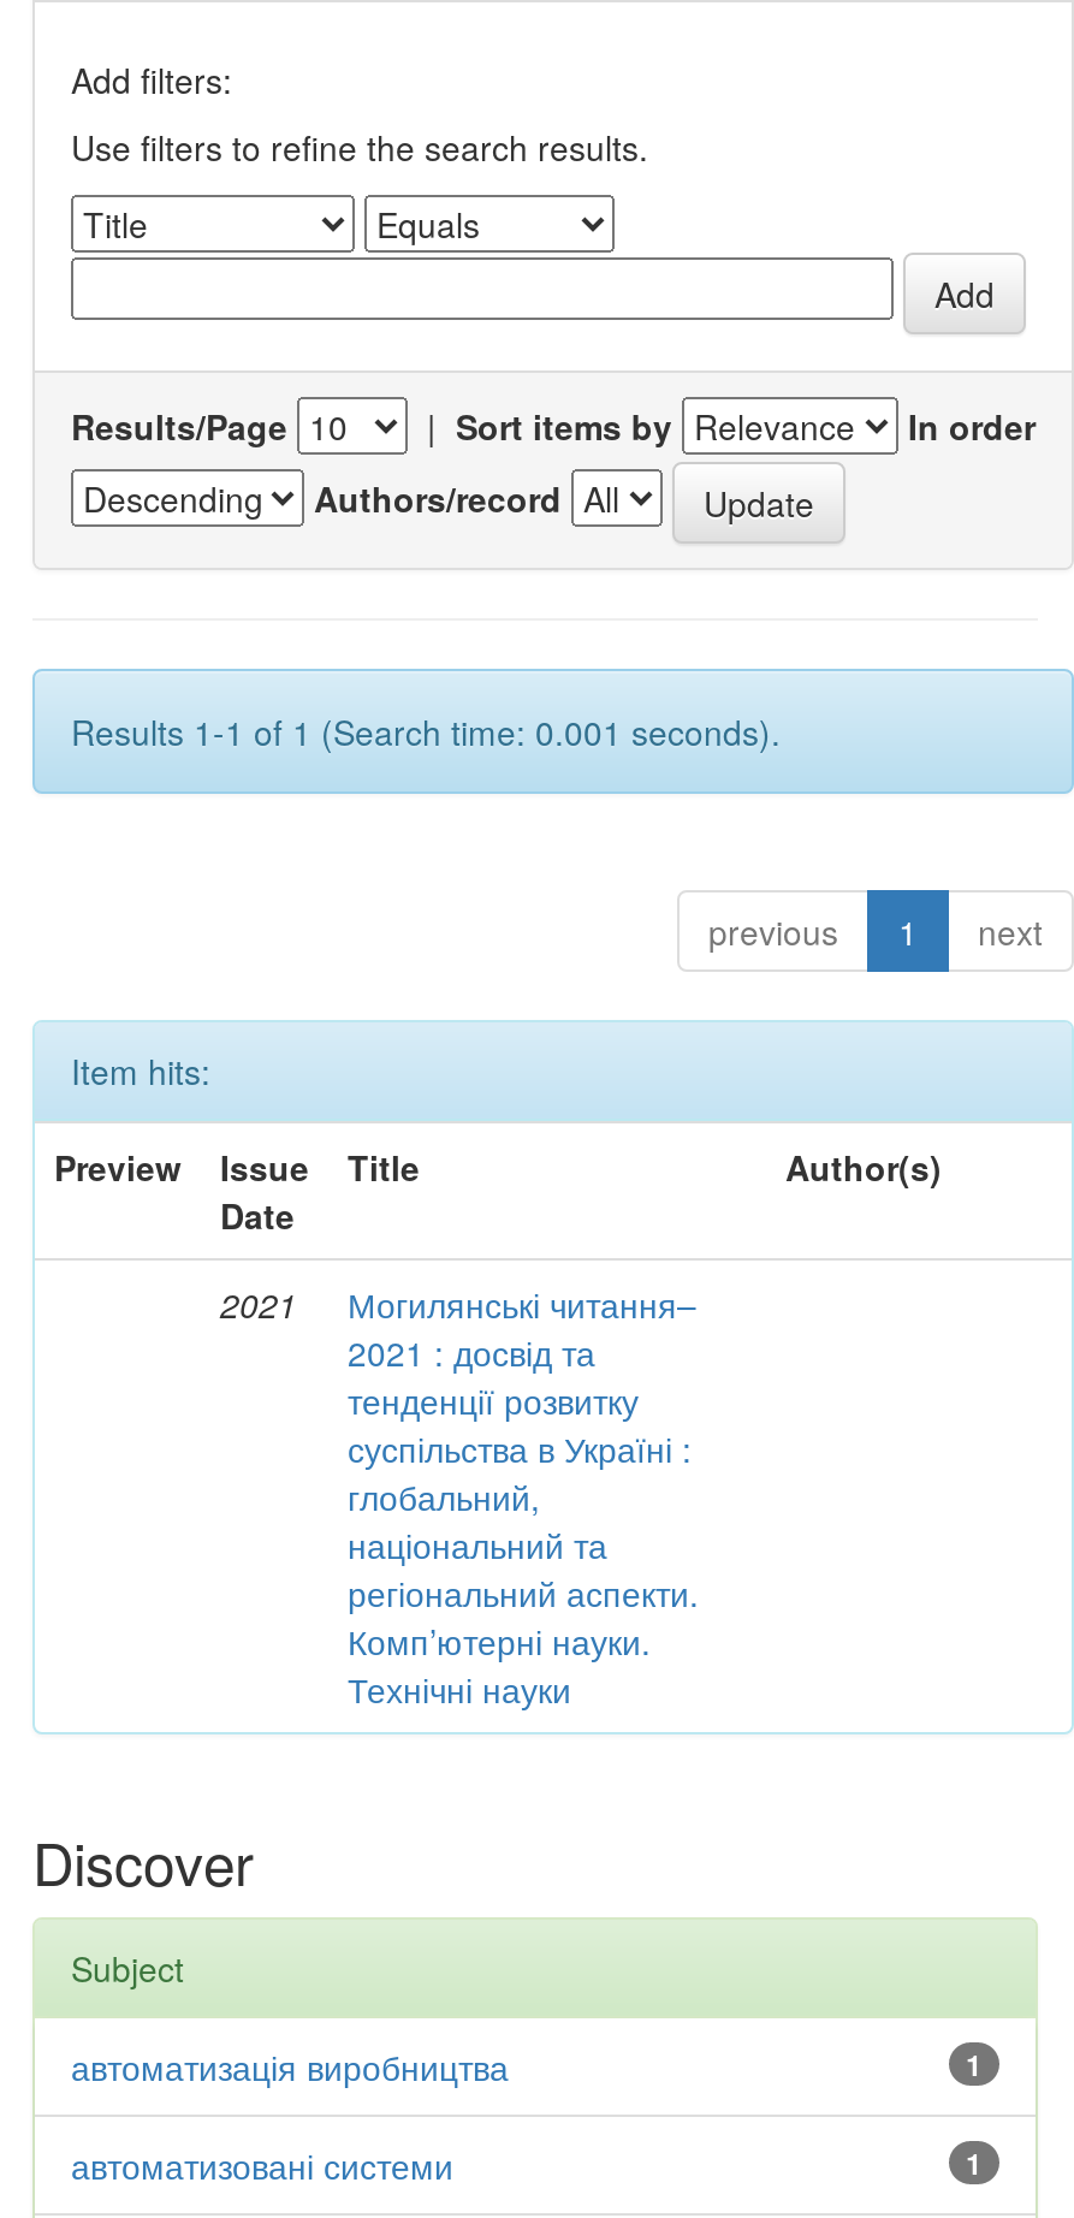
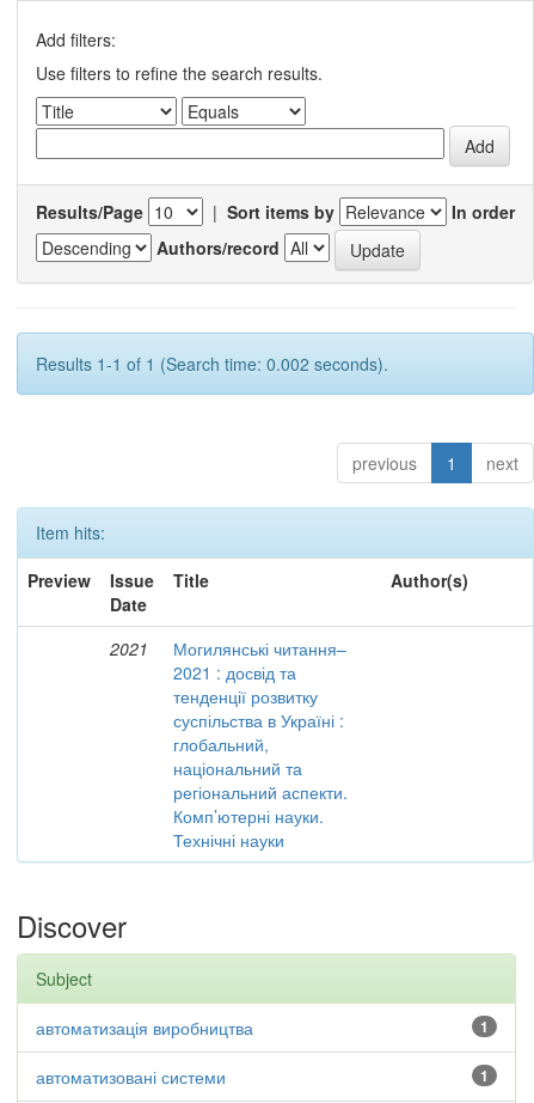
- Results 1-1 of 1 (Search time: 0.001 seconds).
+ Results 1-1 of 1 (Search time: 0.002 seconds).
